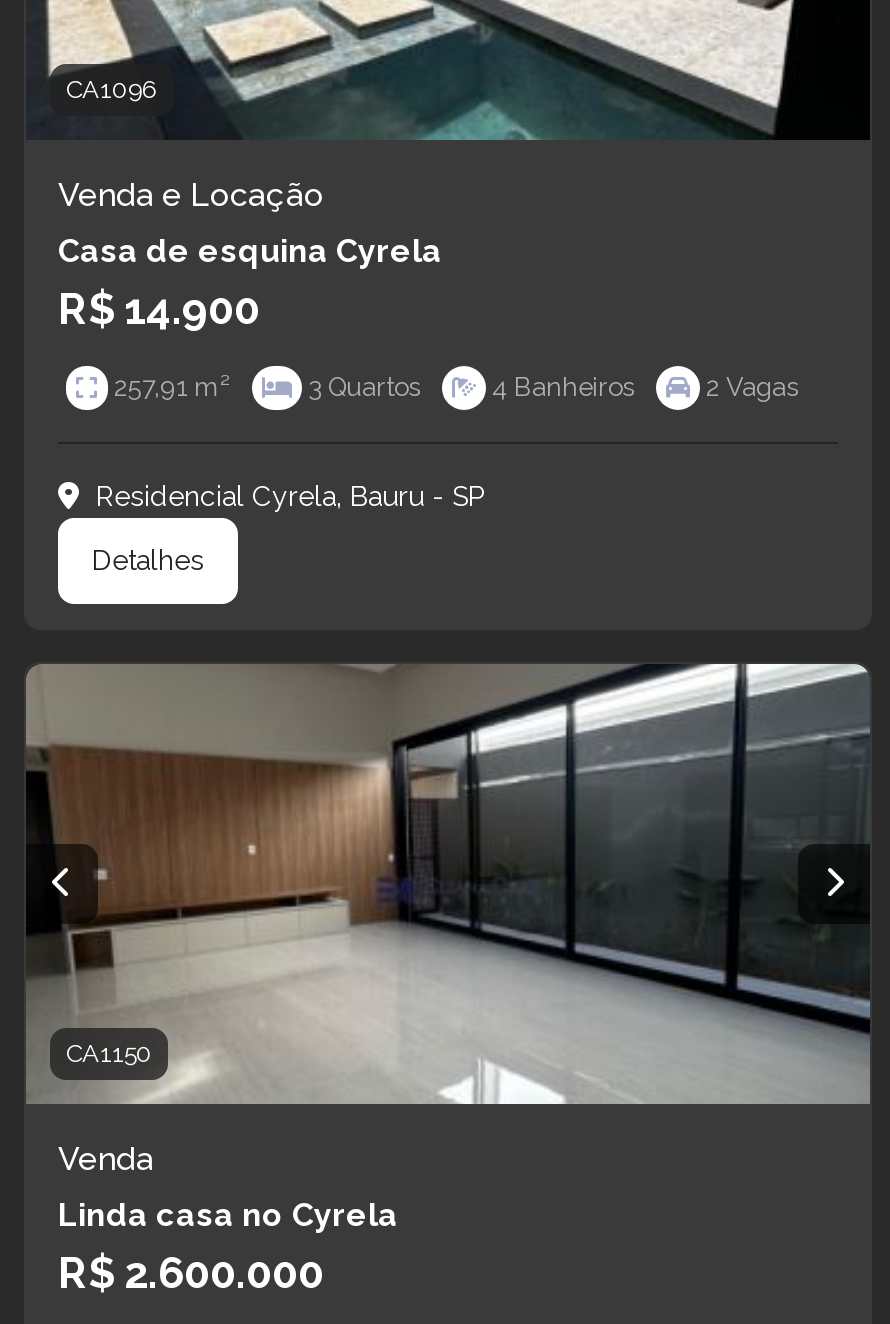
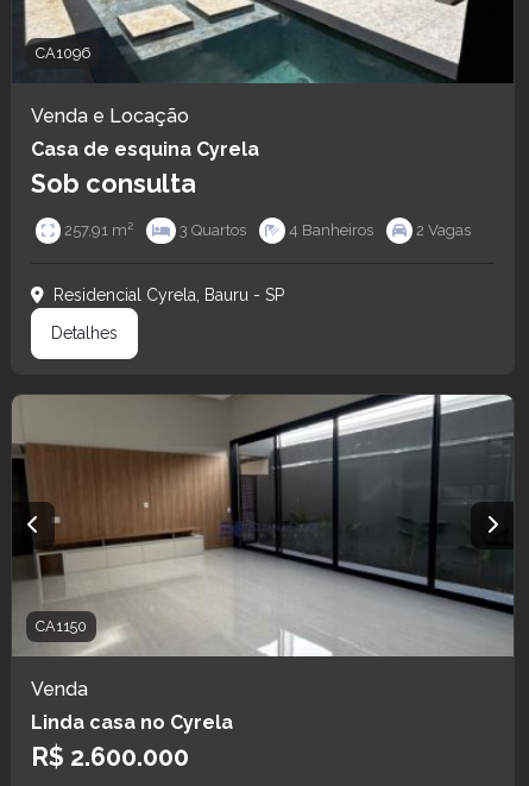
- R$ 14.900
+ Sob consulta
